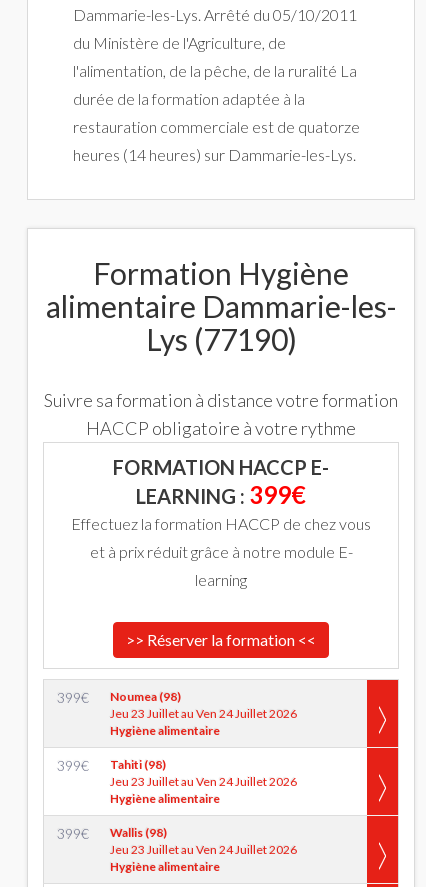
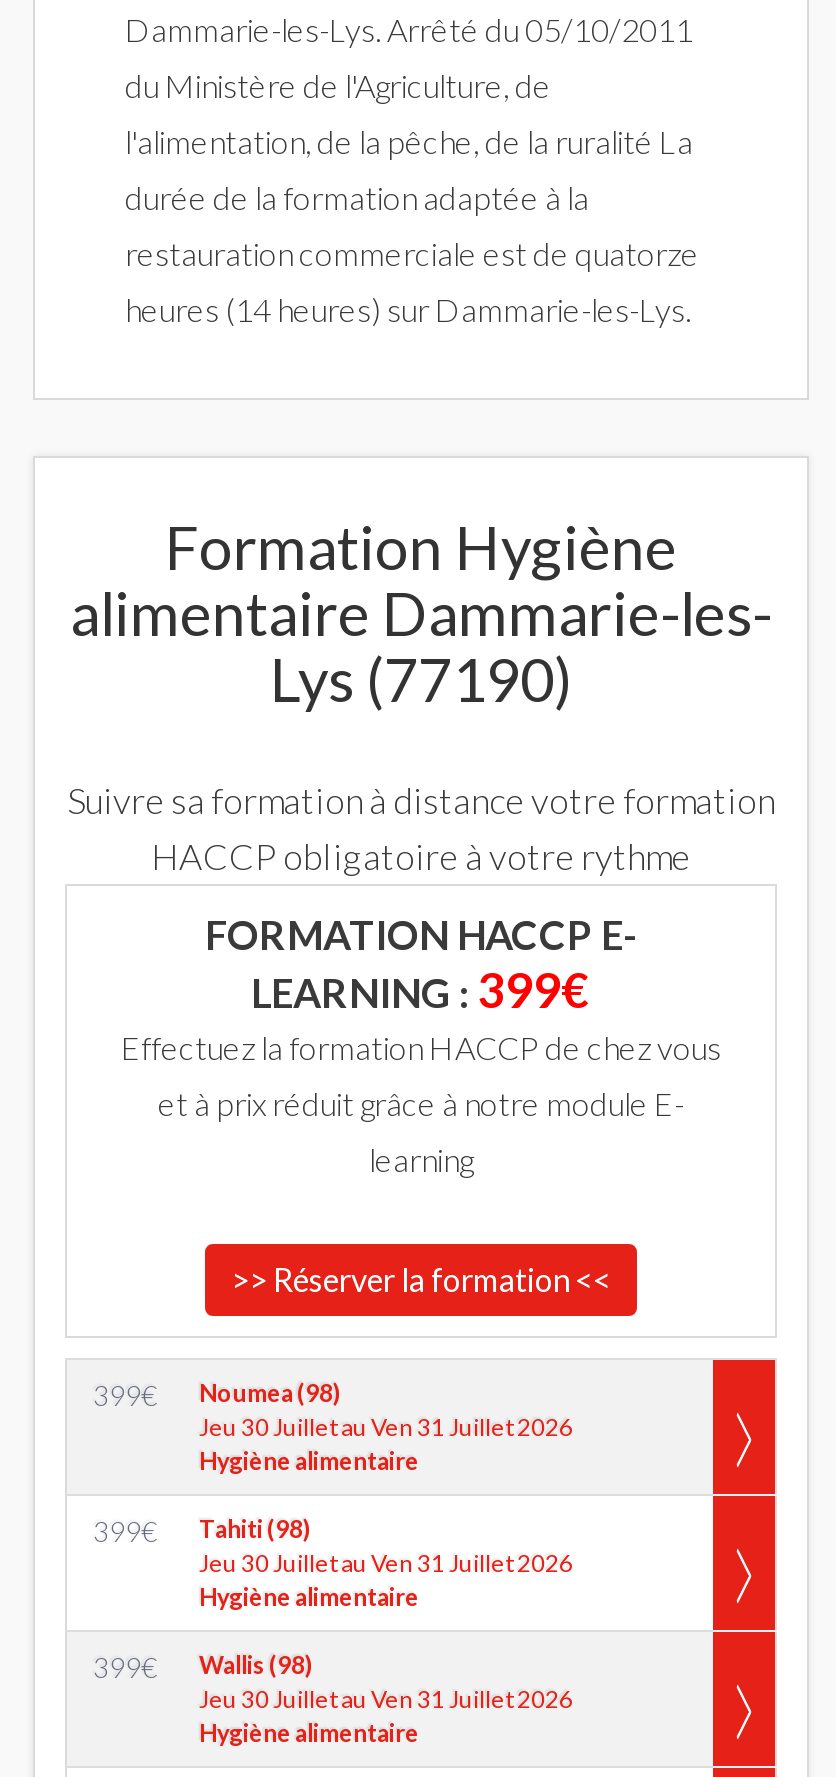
- Jeu 23 Juillet au Ven 24 Juillet 2026
+ Jeu 30 Juillet au Ven 31 Juillet 2026

- Jeu 23 Juillet au Ven 24 Juillet 2026
+ Jeu 30 Juillet au Ven 31 Juillet 2026

- Jeu 23 Juillet au Ven 24 Juillet 2026
+ Jeu 30 Juillet au Ven 31 Juillet 2026
